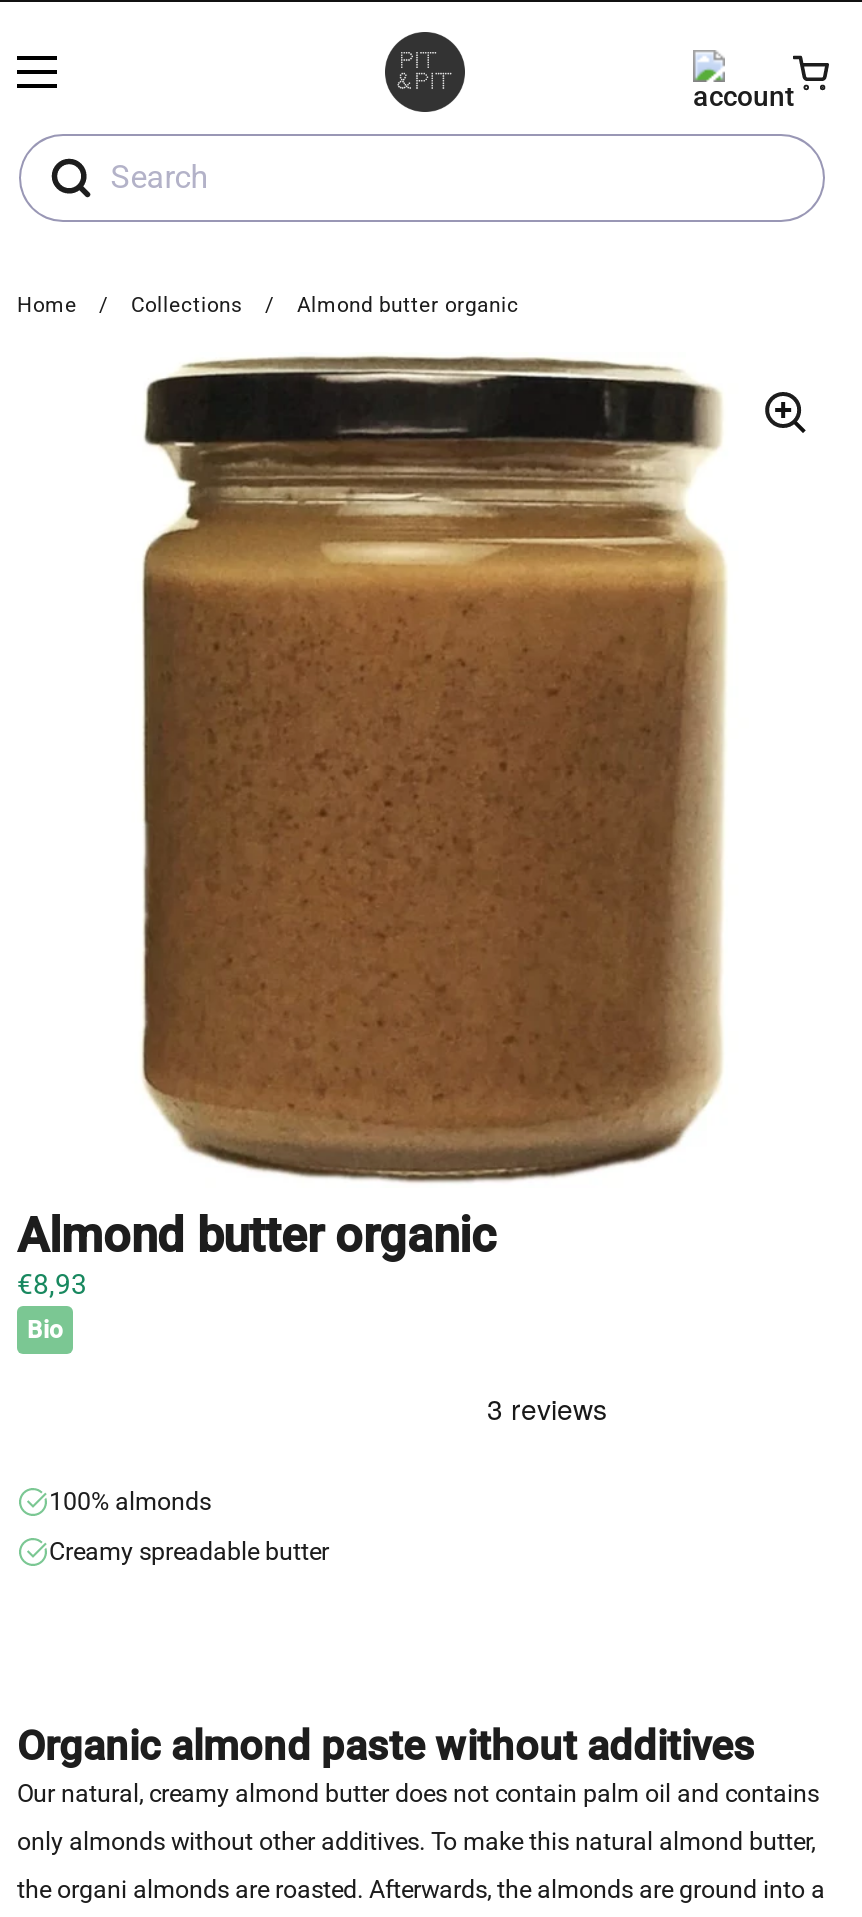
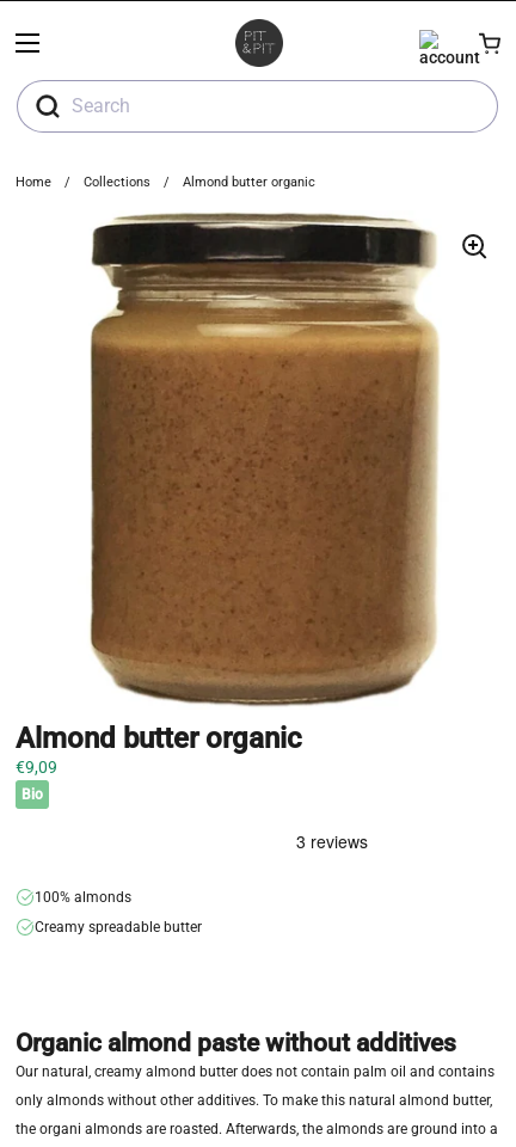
- €8,93
+ €9,09
